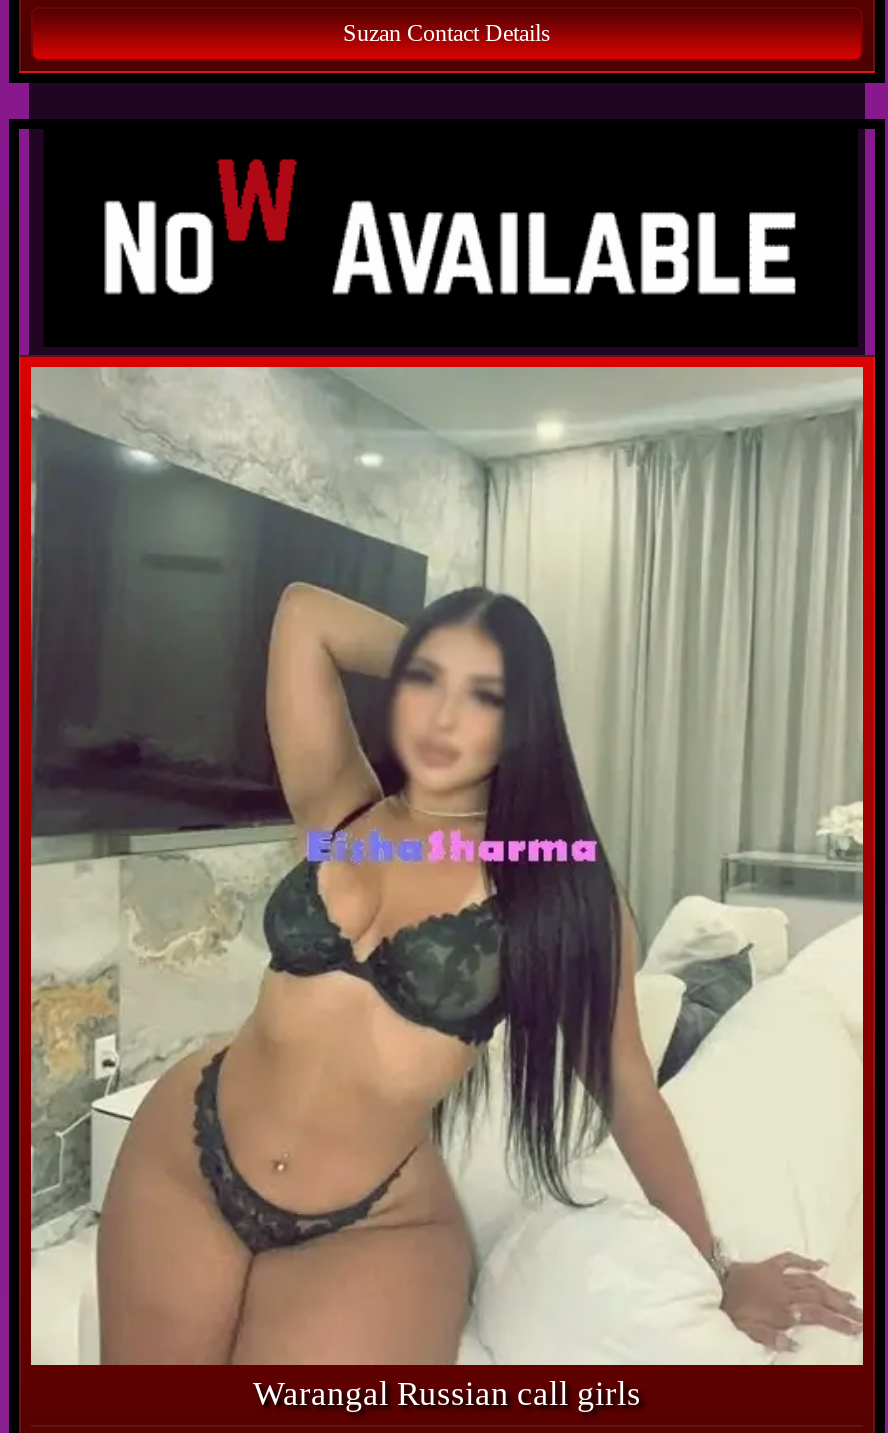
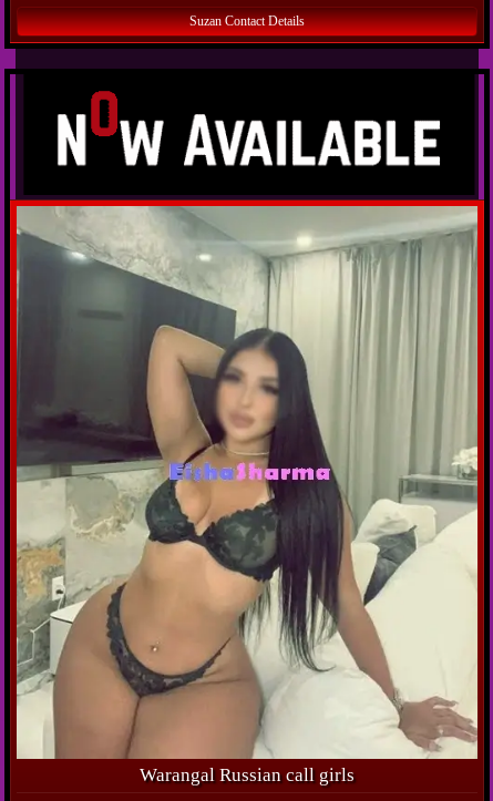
- [image]
+ [image]
